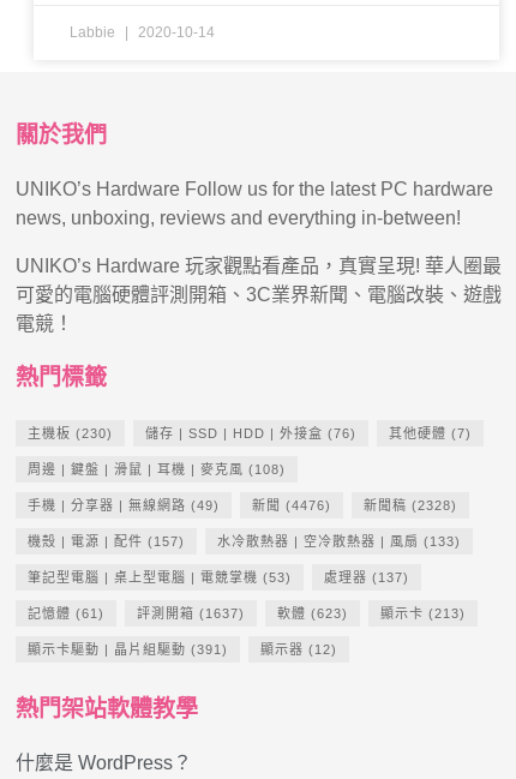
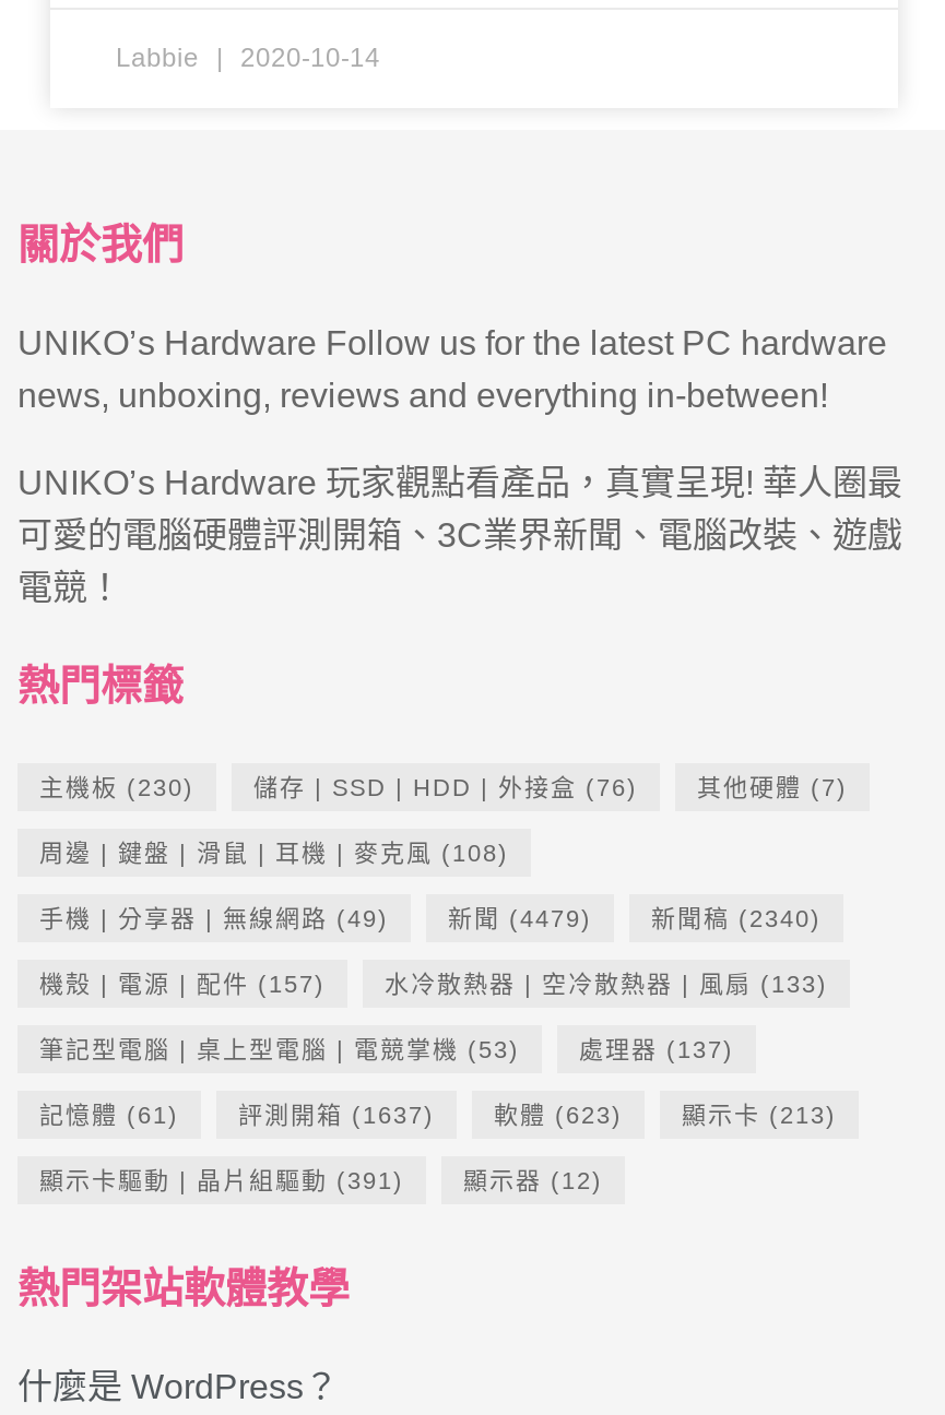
- 新聞(4476)
+ 新聞(4479)

- 新聞稿(2328)
+ 新聞稿(2340)
